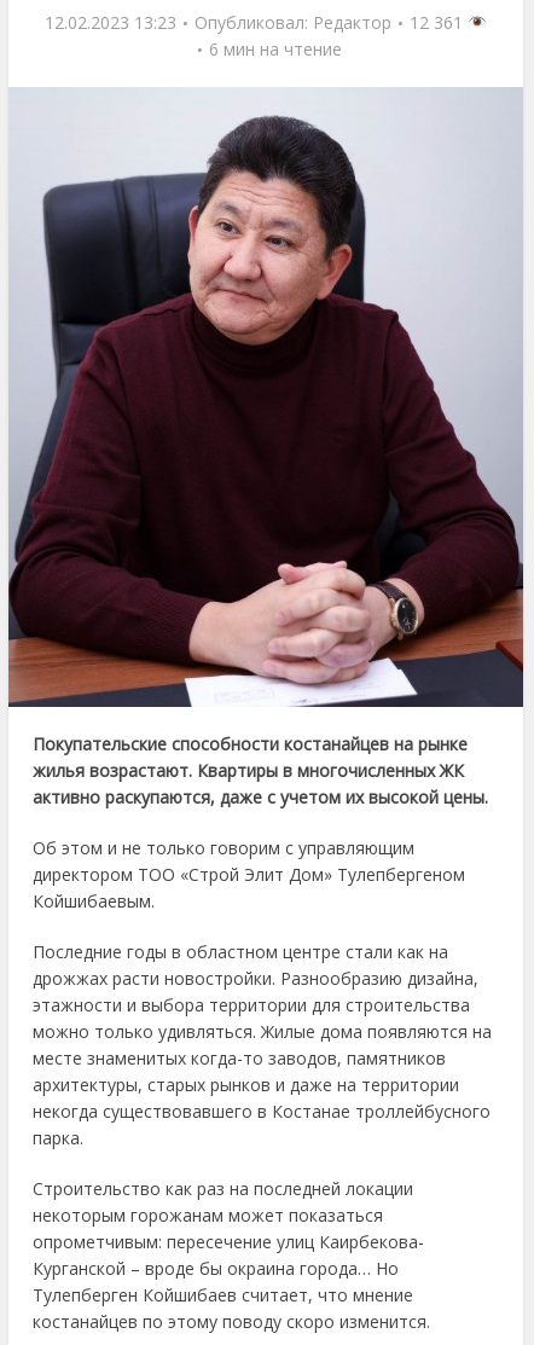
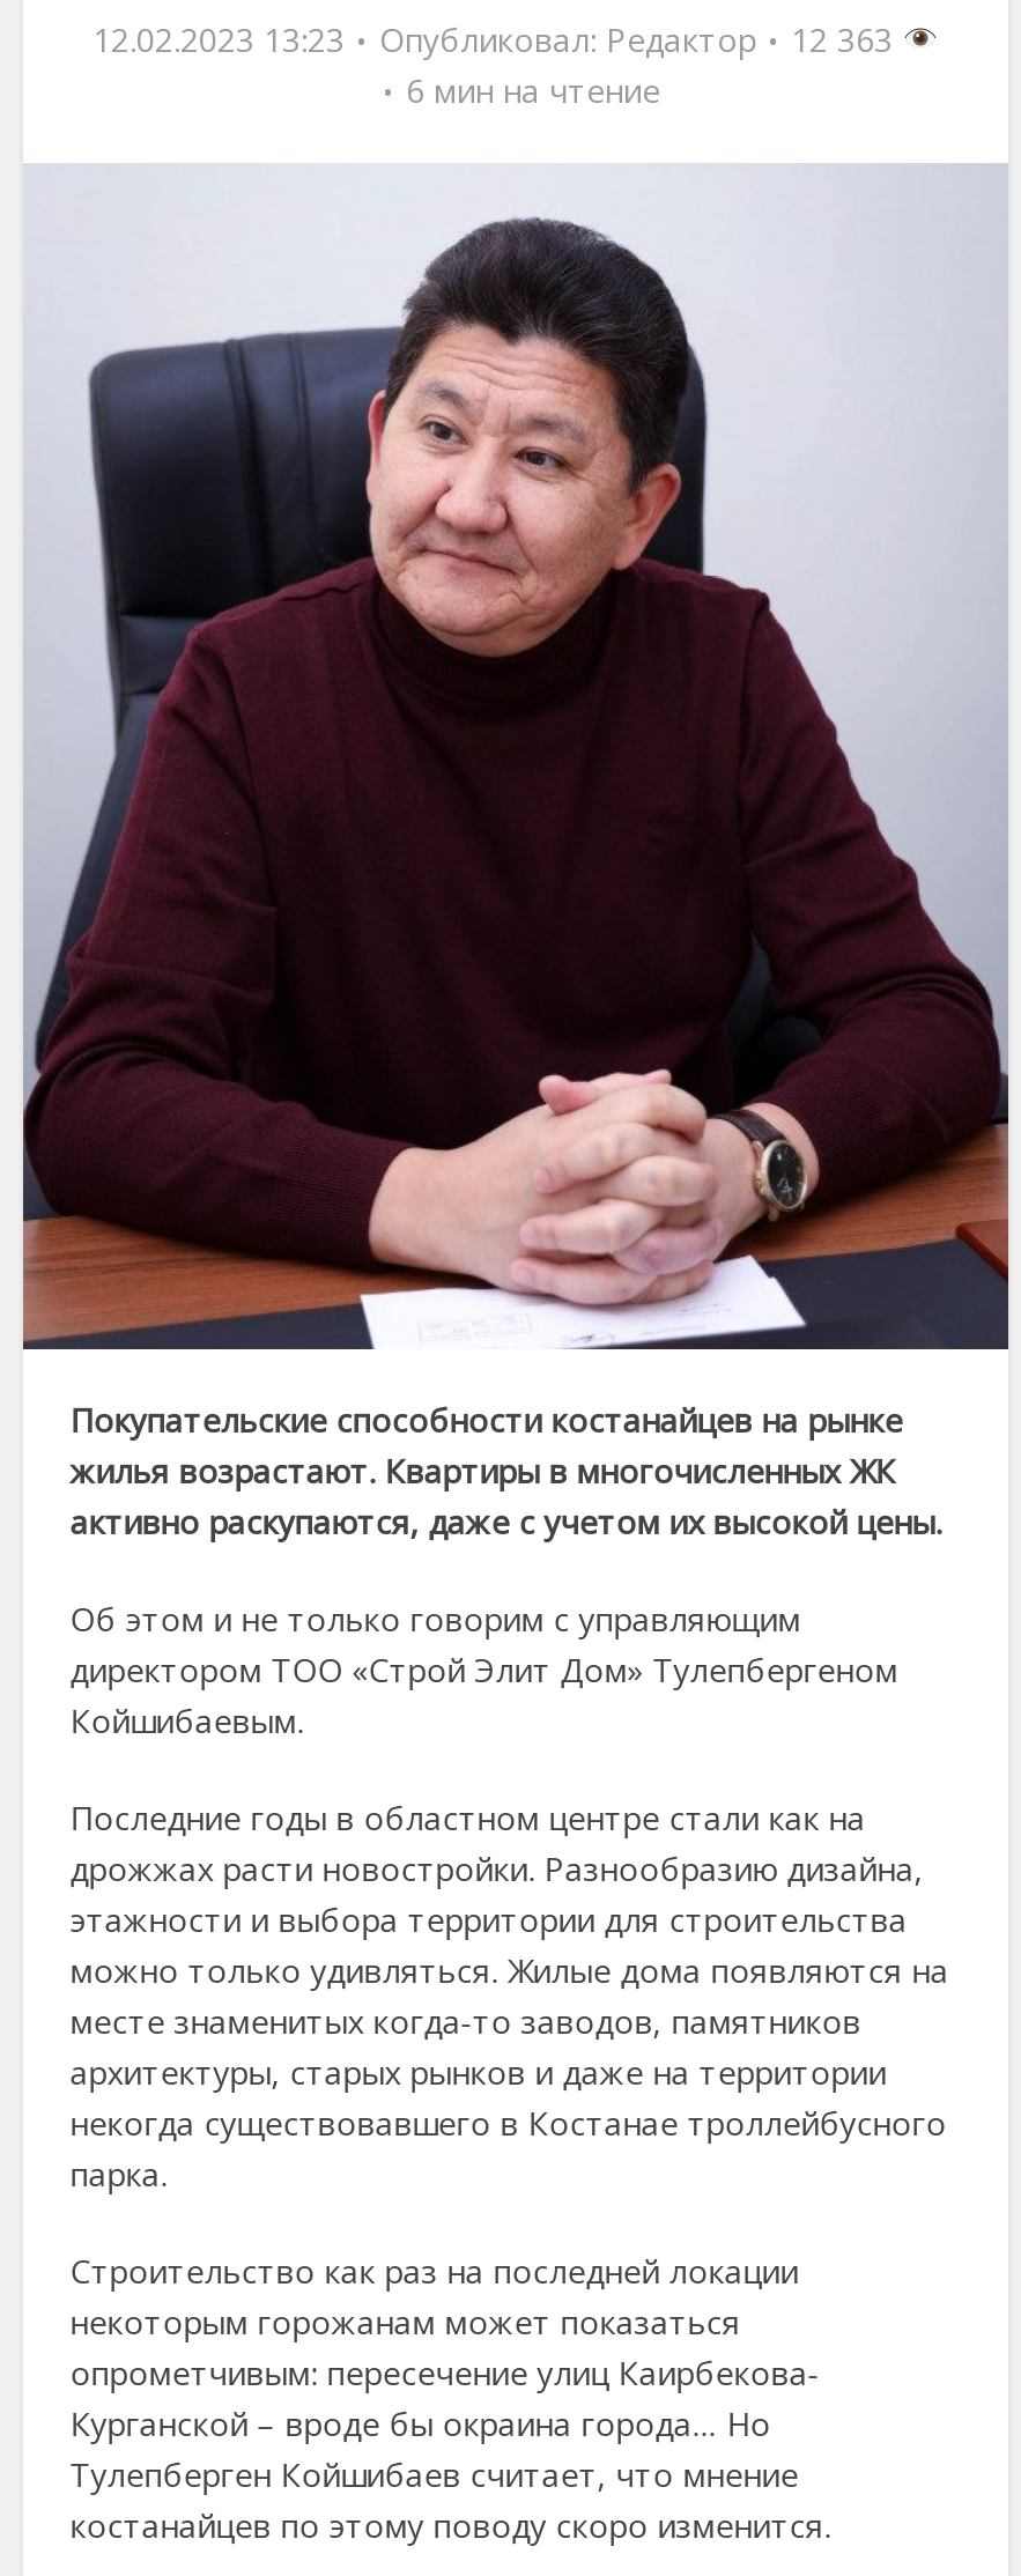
- 12.02.2023 13:23 Опубликовал: Редактор 12 361
+ 12.02.2023 13:23 Опубликовал: Редактор 12 363
